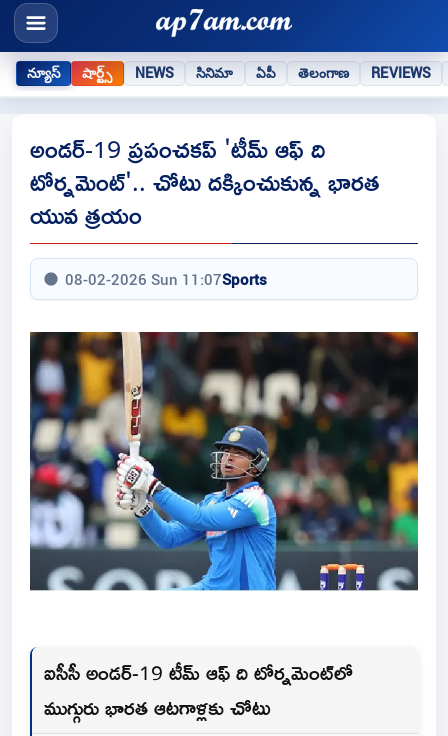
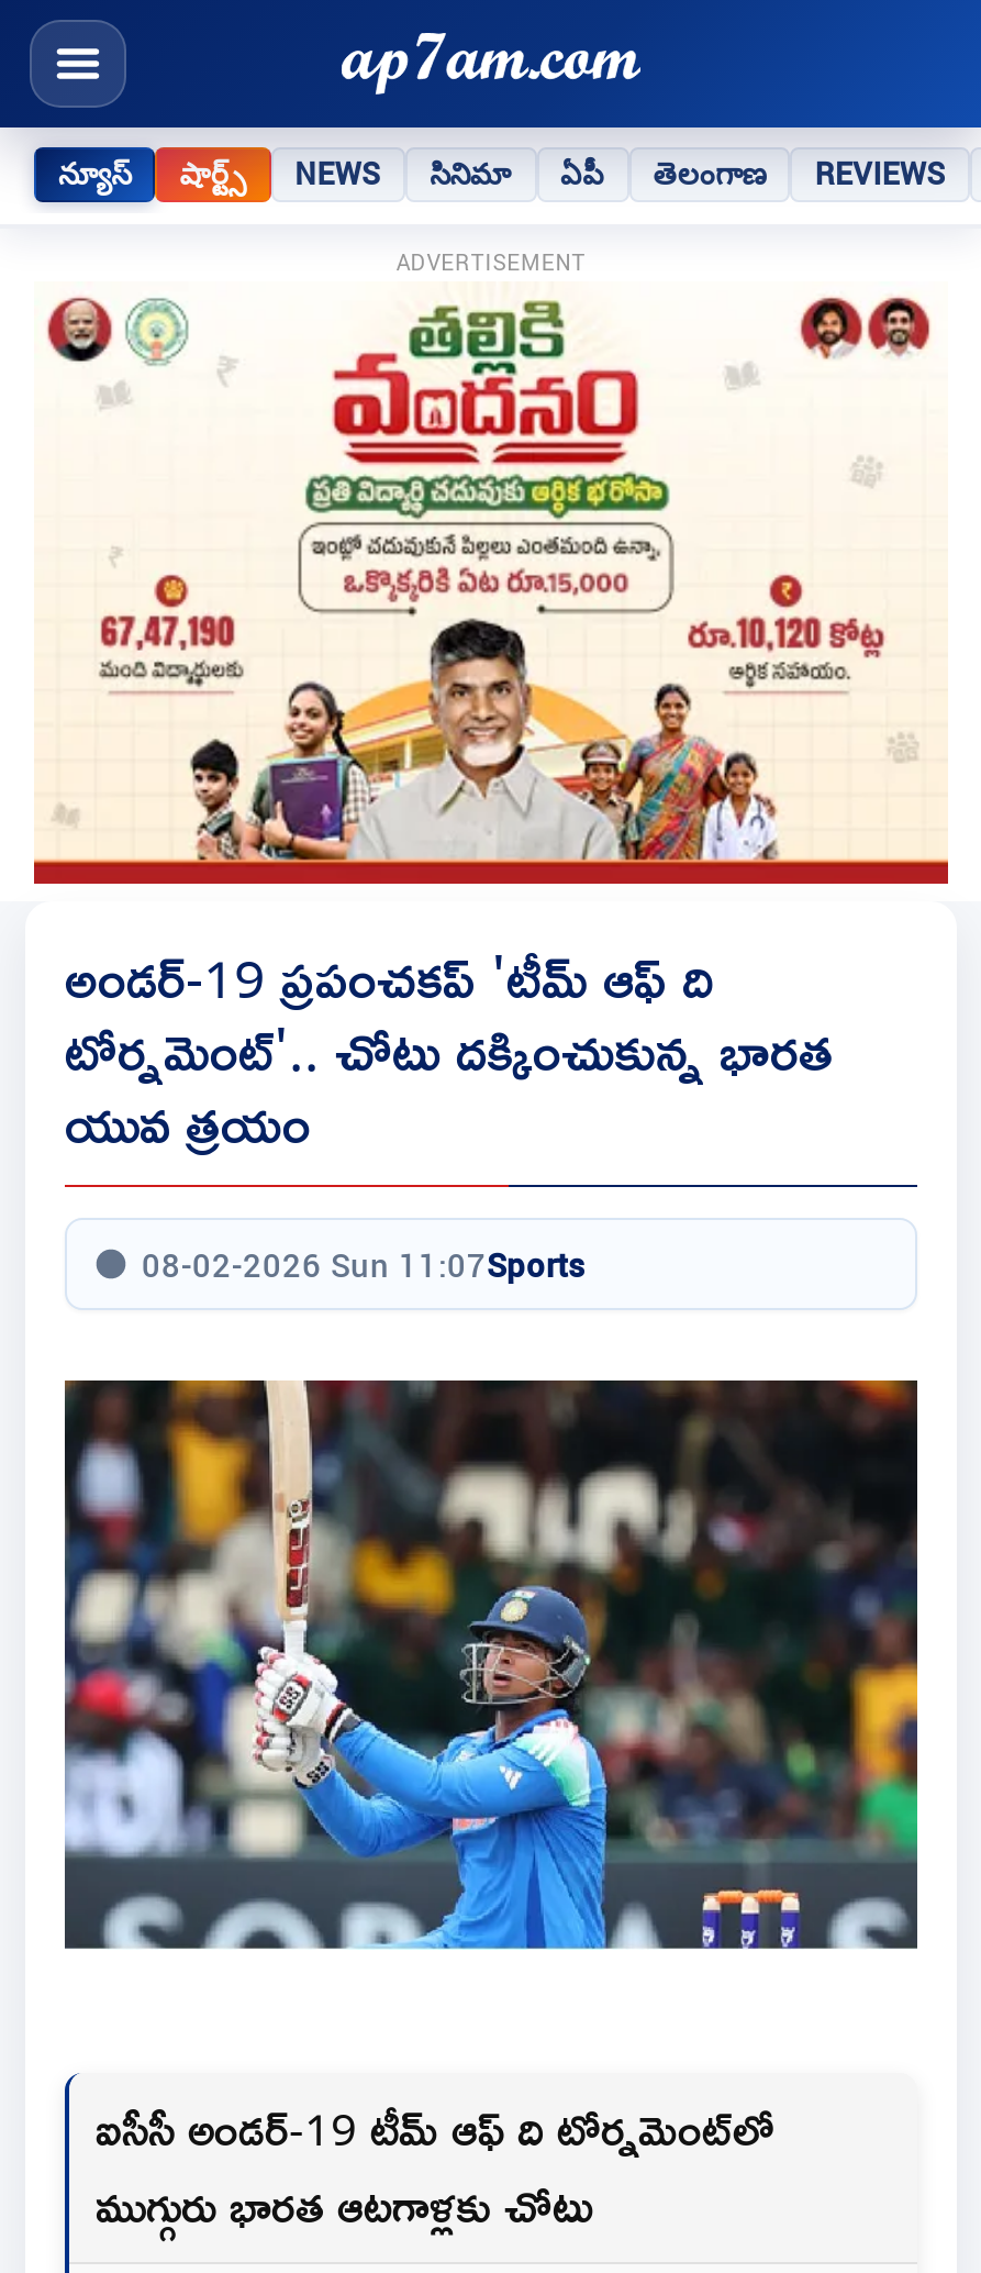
+ [image]

+ ADVERTISEMENT
